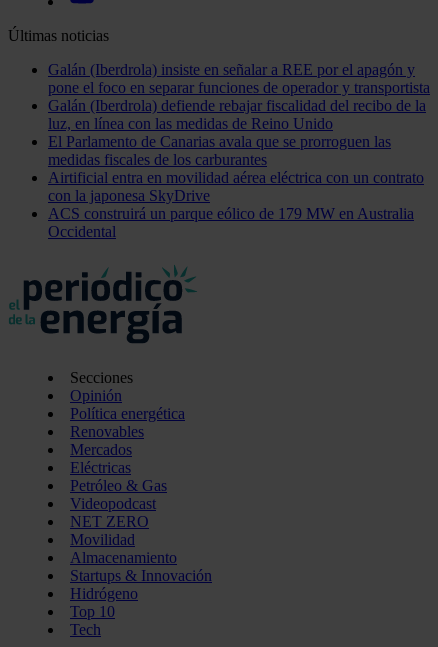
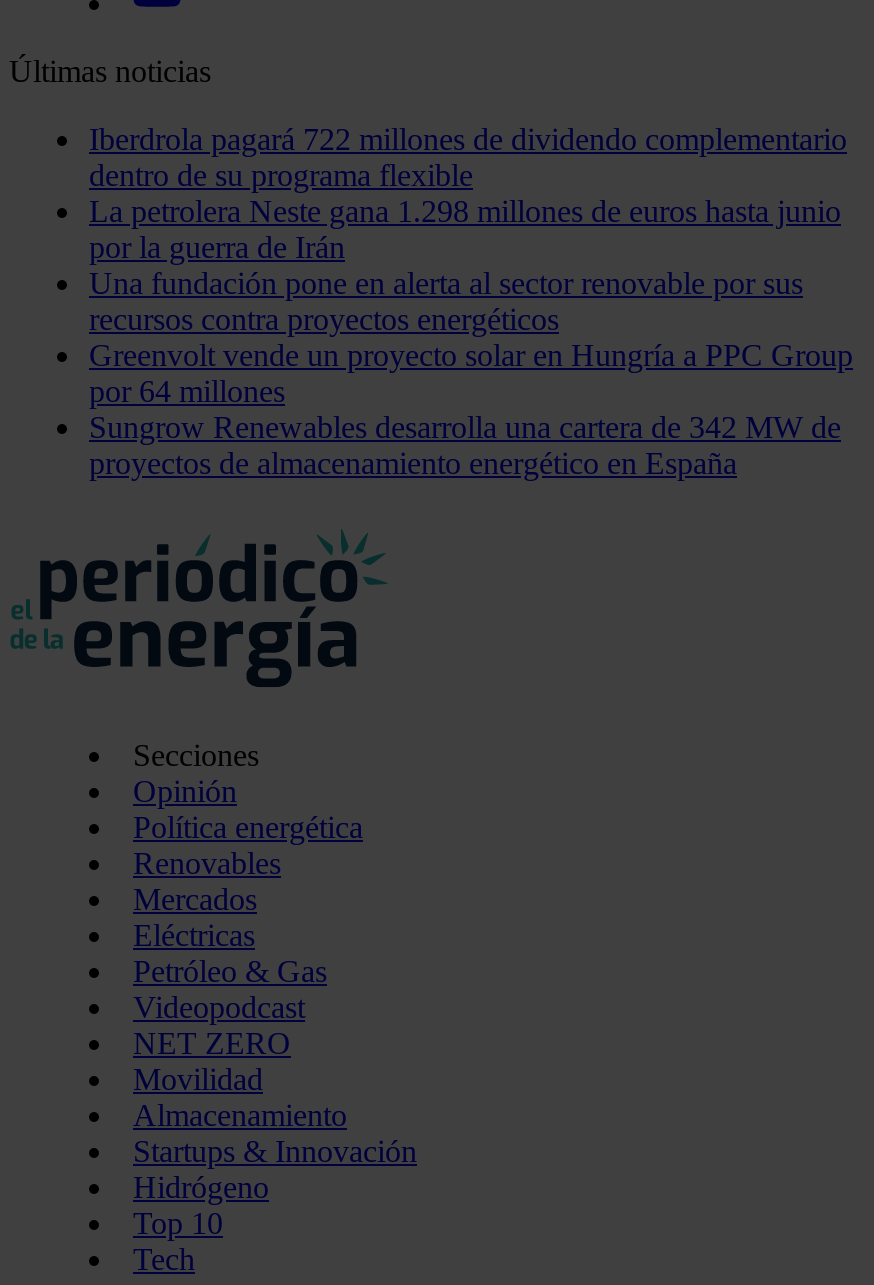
- Galán (Iberdrola) insiste en señalar a REE por el apagón y
- pone el foco en separar funciones de operador y transportista
- Galán (Iberdrola) defiende rebajar fiscalidad del recibo de la
- luz, en línea con las medidas de Reino Unido
- El Parlamento de Canarias avala que se prorroguen las
- medidas fiscales de los carburantes
- Airtificial entra en movilidad aérea eléctrica con un contrato
- con la japonesa SkyDrive
- ACS construirá un parque eólico de 179 MW en Australia
- Occidental
+ Iberdrola pagará 722 millones de dividendo complementario
+ dentro de su programa flexible
+ La petrolera Neste gana 1.298 millones de euros hasta junio
+ por la guerra de Irán
+ Una fundación pone en alerta al sector renovable por sus
+ recursos contra proyectos energéticos
+ Greenvolt vende un proyecto solar en Hungría a PPC Group
+ por 64 millones
+ Sungrow Renewables desarrolla una cartera de 342 MW de
+ proyectos de almacenamiento energético en España
